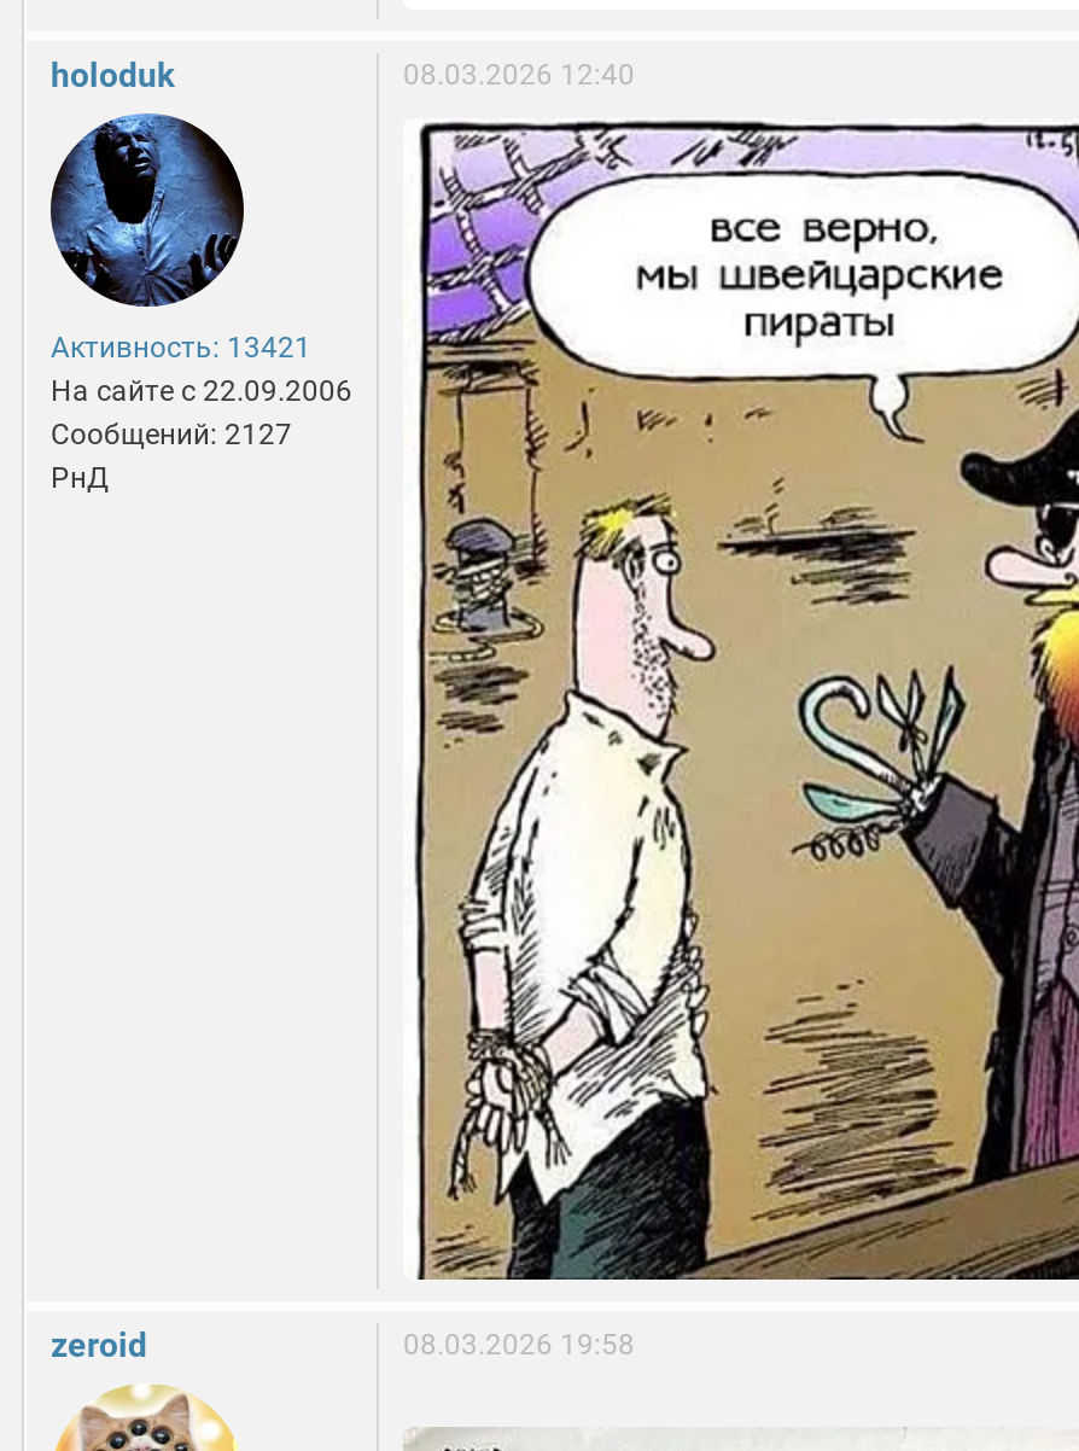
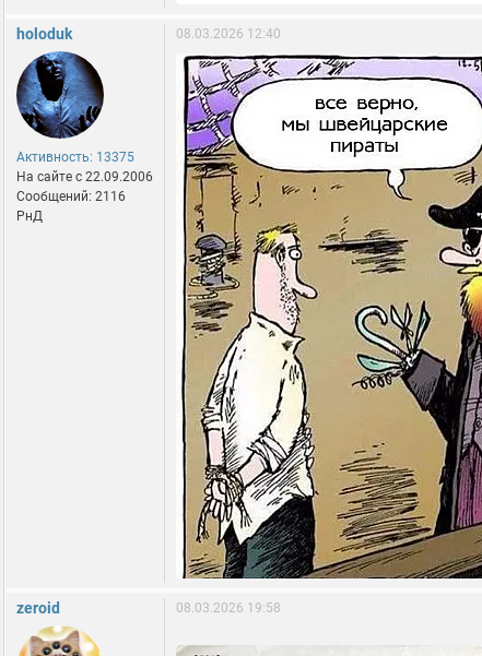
- Активность: 13421
+ Активность: 13375

- Сообщений: 2127
+ Сообщений: 2116
